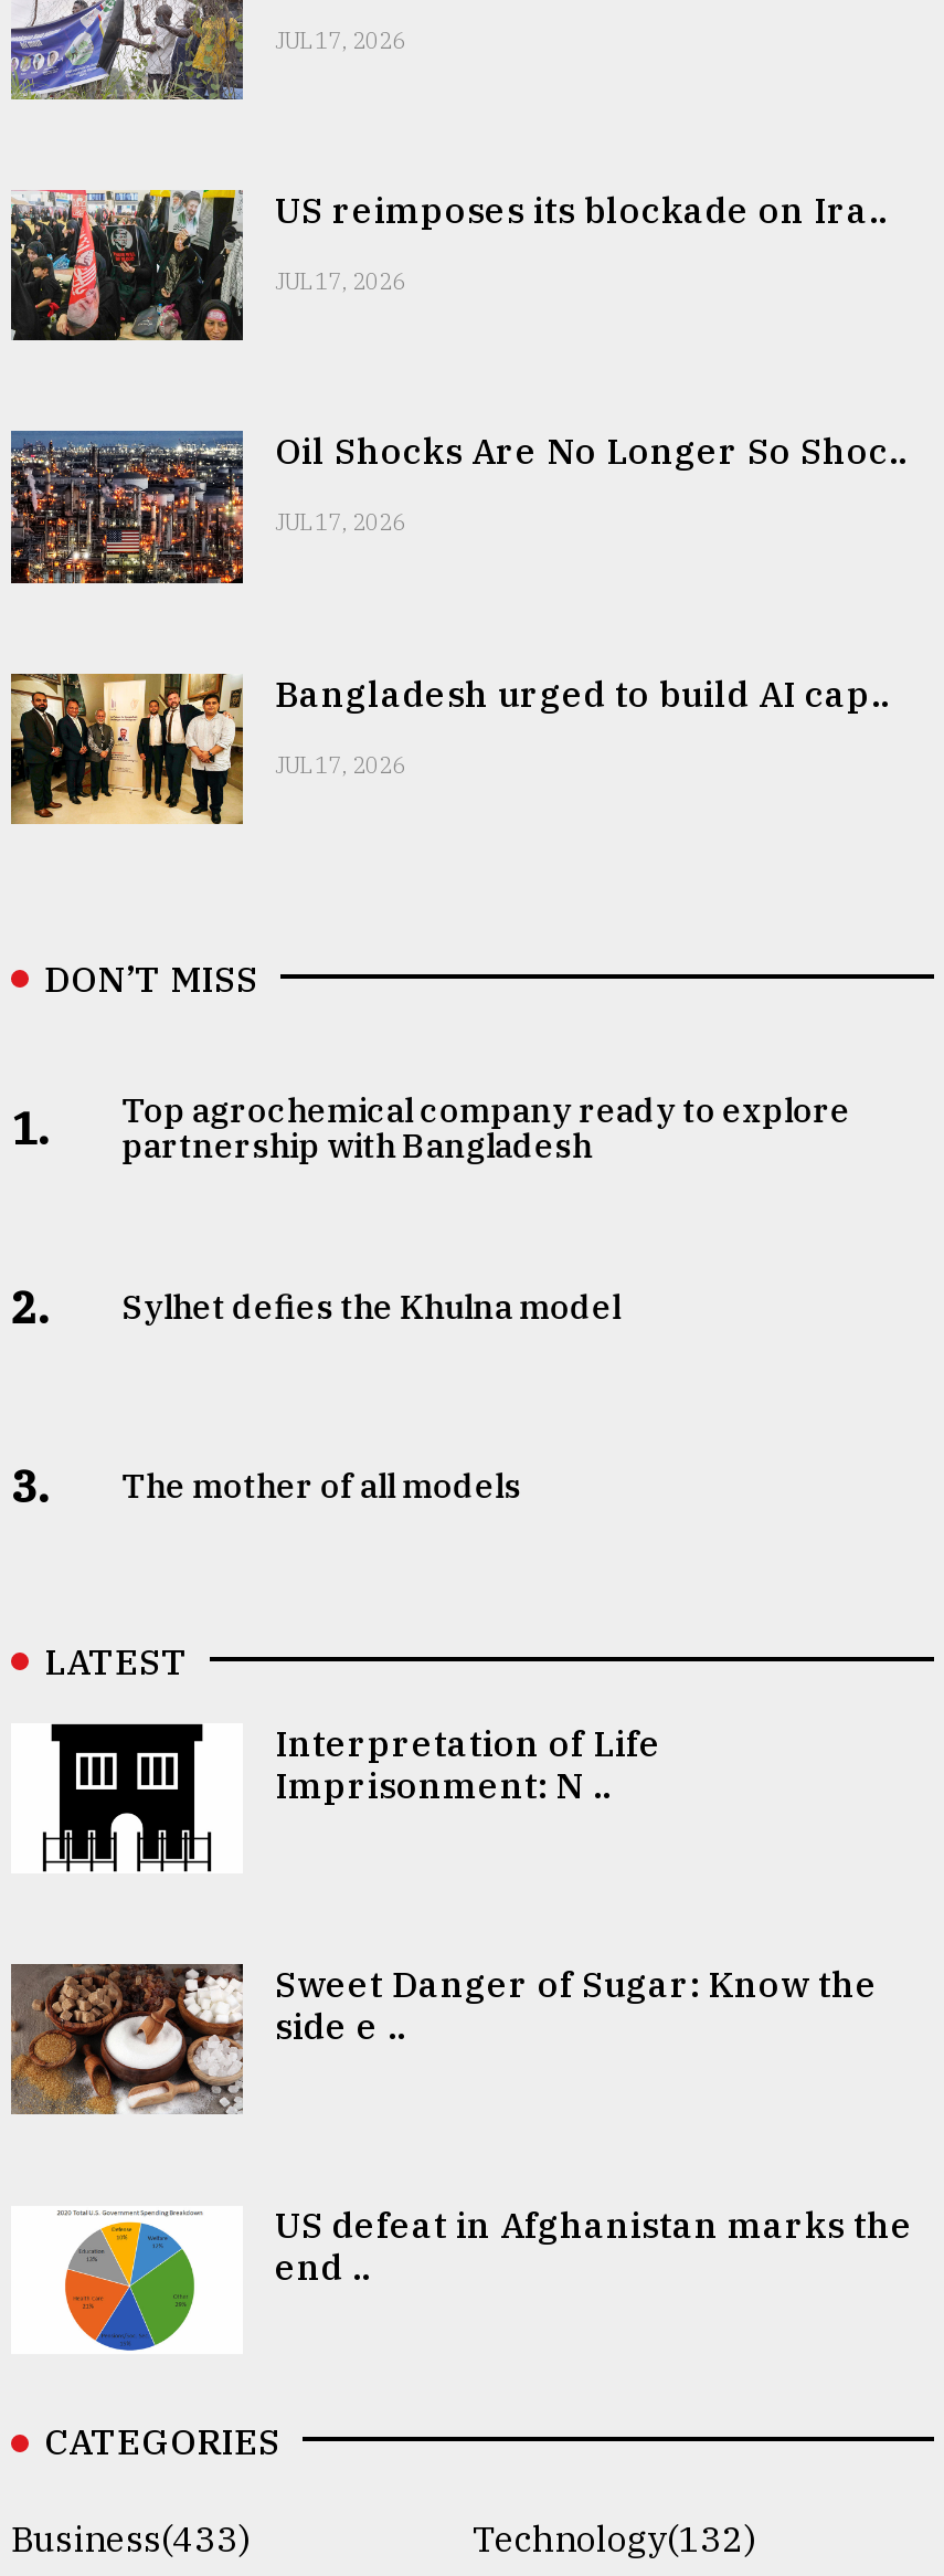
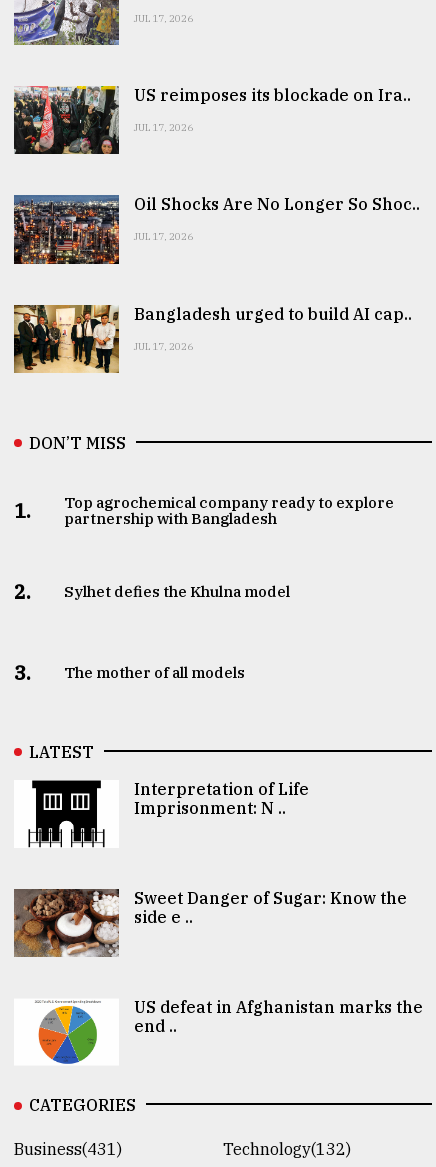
- Business(433)
+ Business(431)
